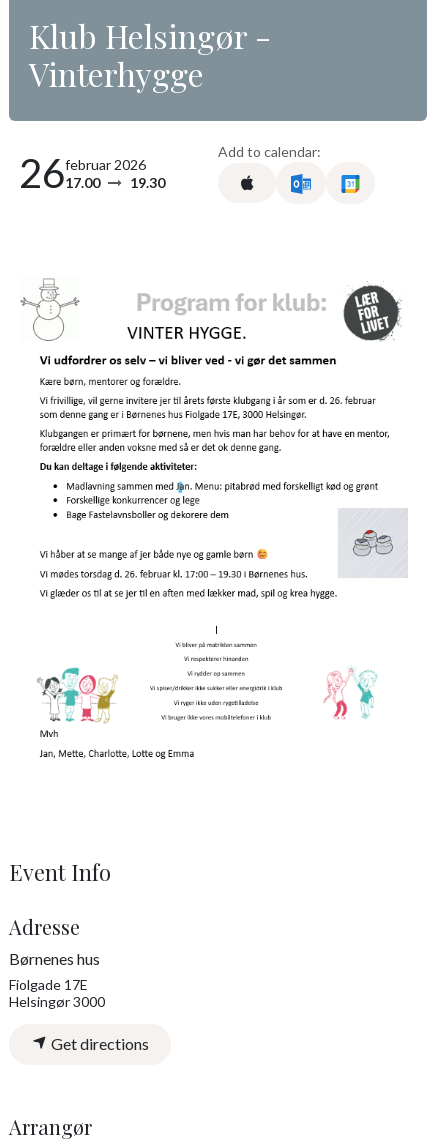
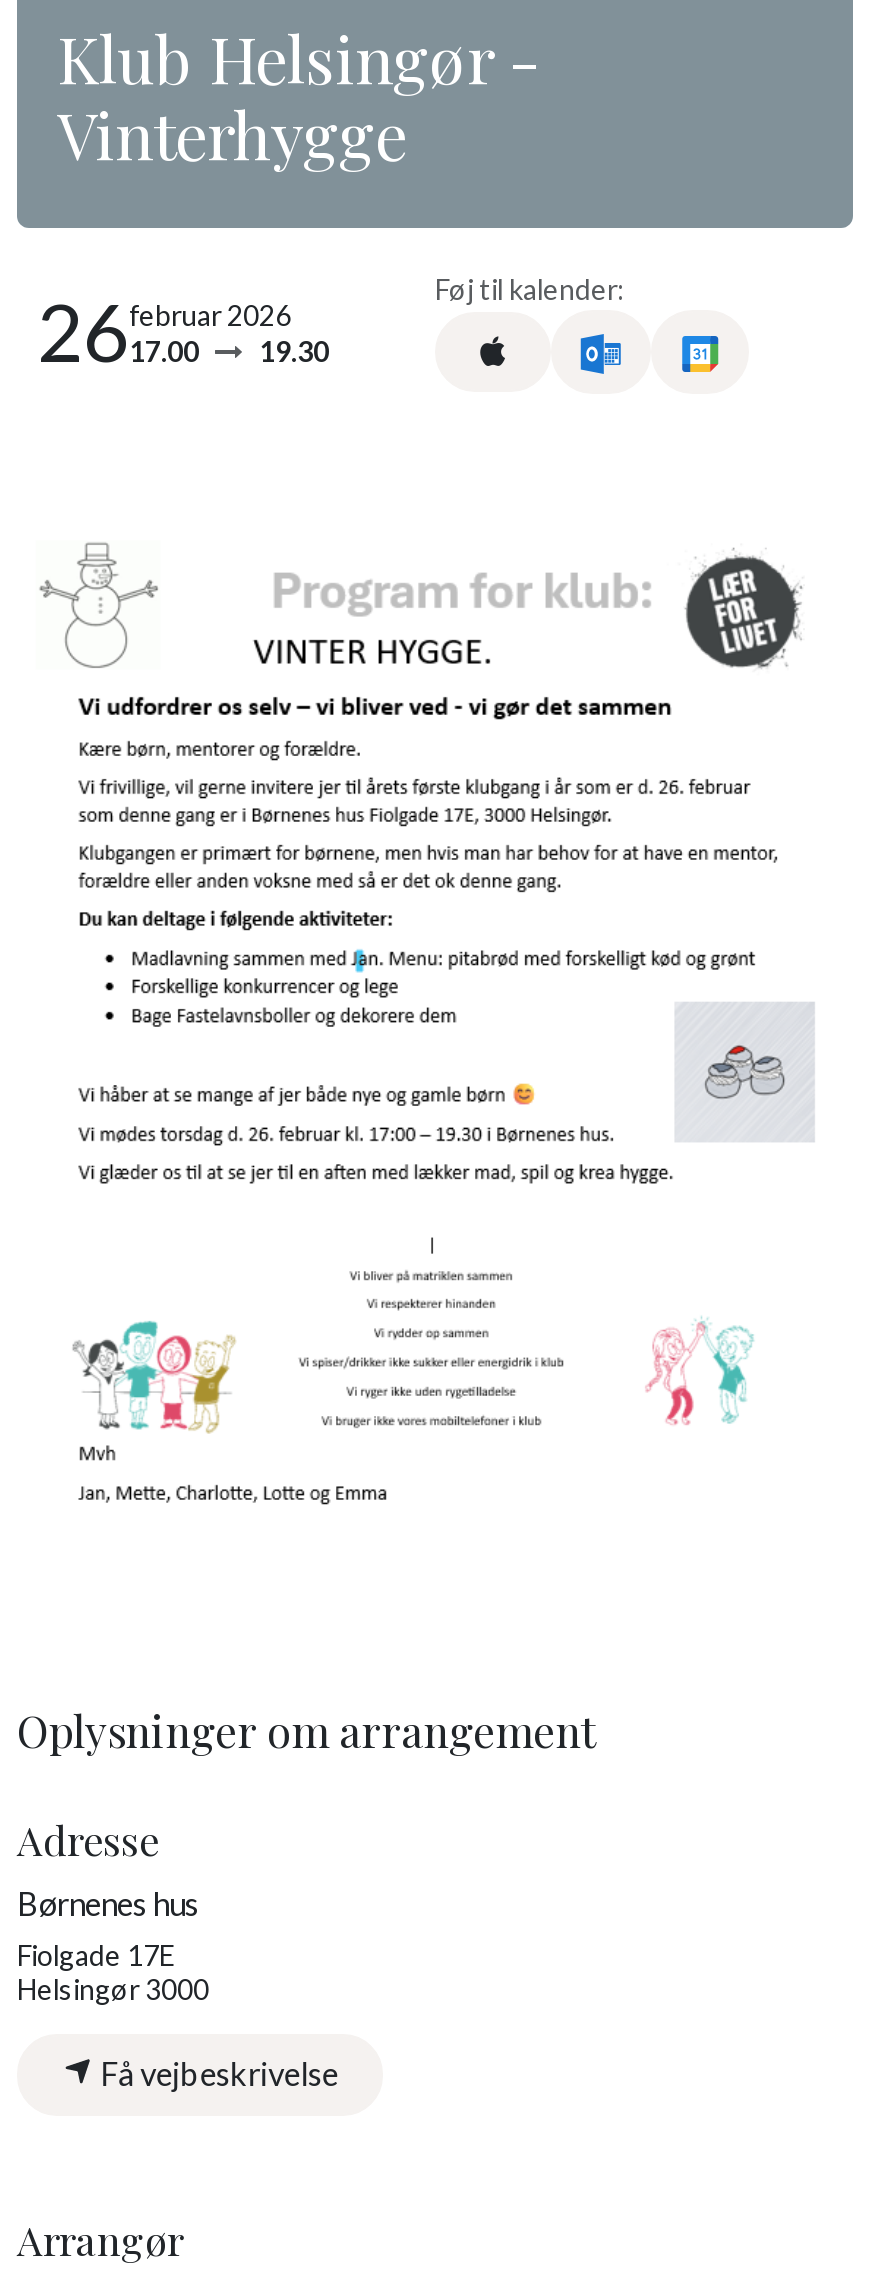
- Add to calendar:
+ Føj til kalender:

- Event Info
+ Oplysninger om arrangement

- Get directions
+ Få vejbeskrivelse
